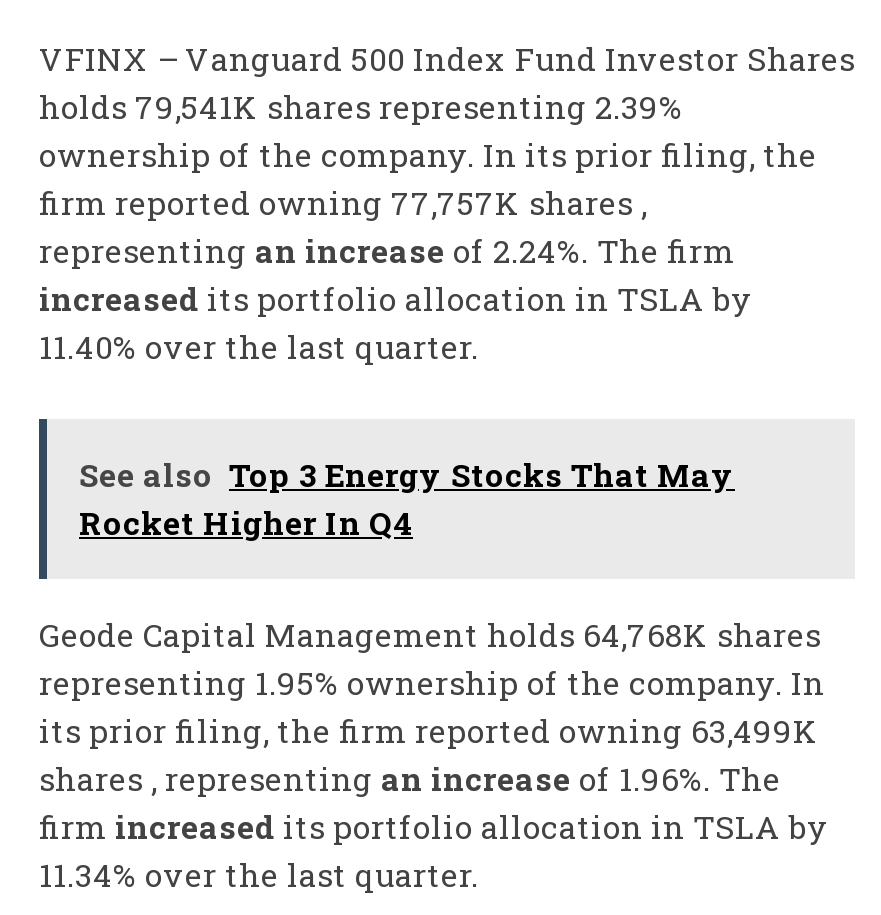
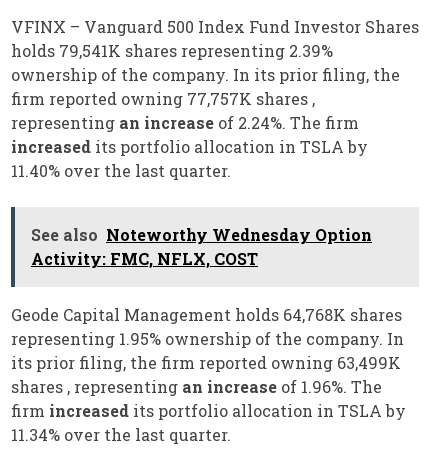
- See also Top 3 Energy Stocks That May
- Rocket Higher In Q4
+ See also Noteworthy Wednesday Option
+ Activity: FMC, NFLX, COST
